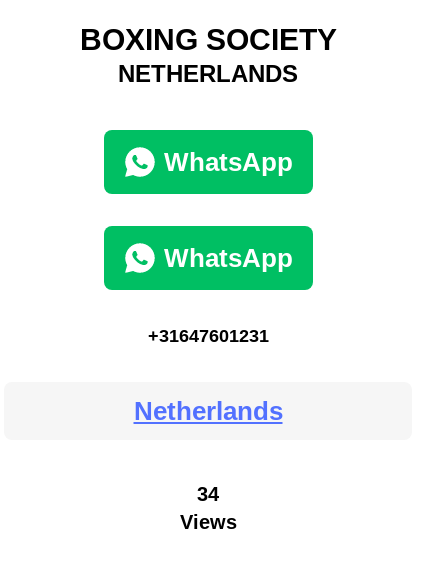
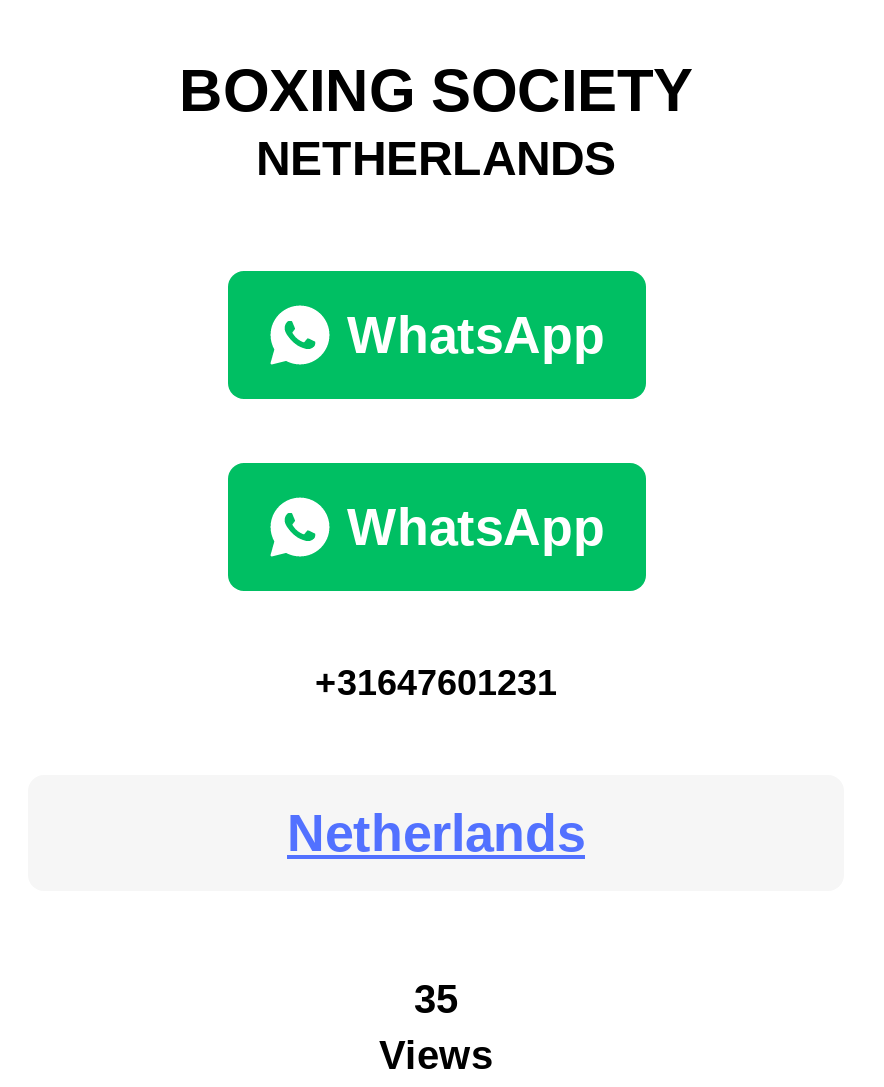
- 34
+ 35
